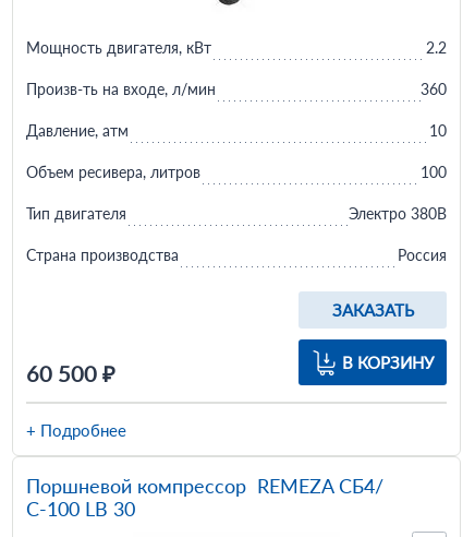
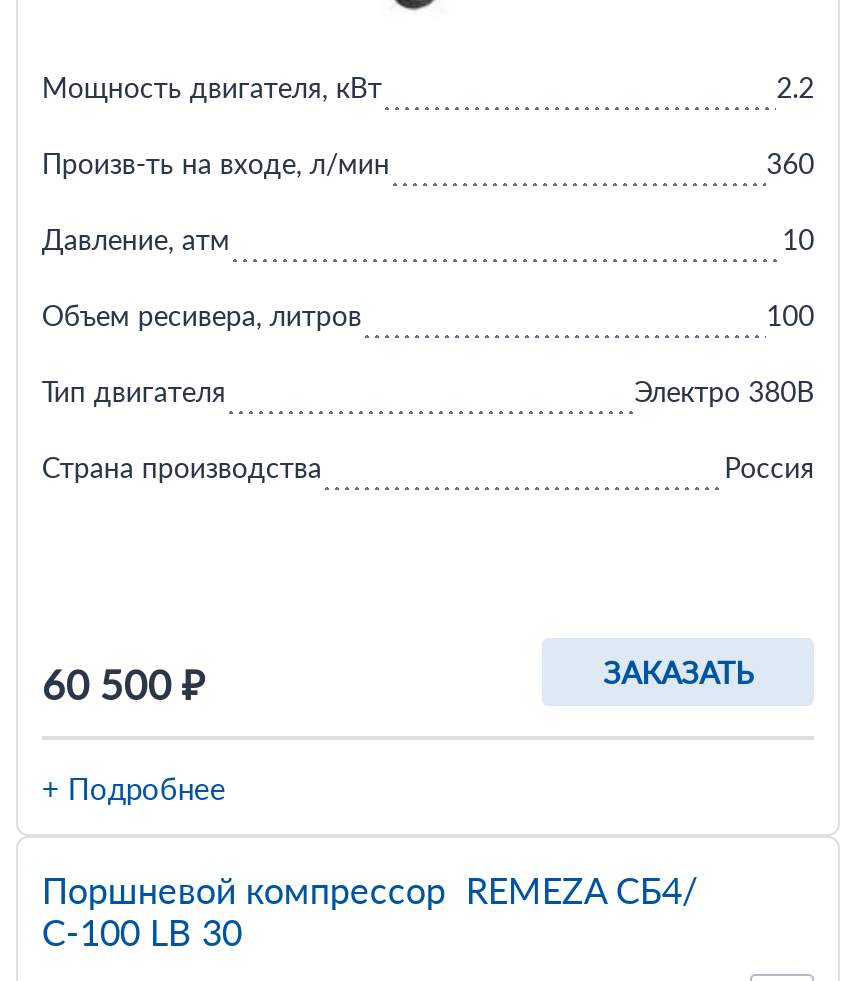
moved down: ЗАКАЗАТЬ

- В КОРЗИНУ
